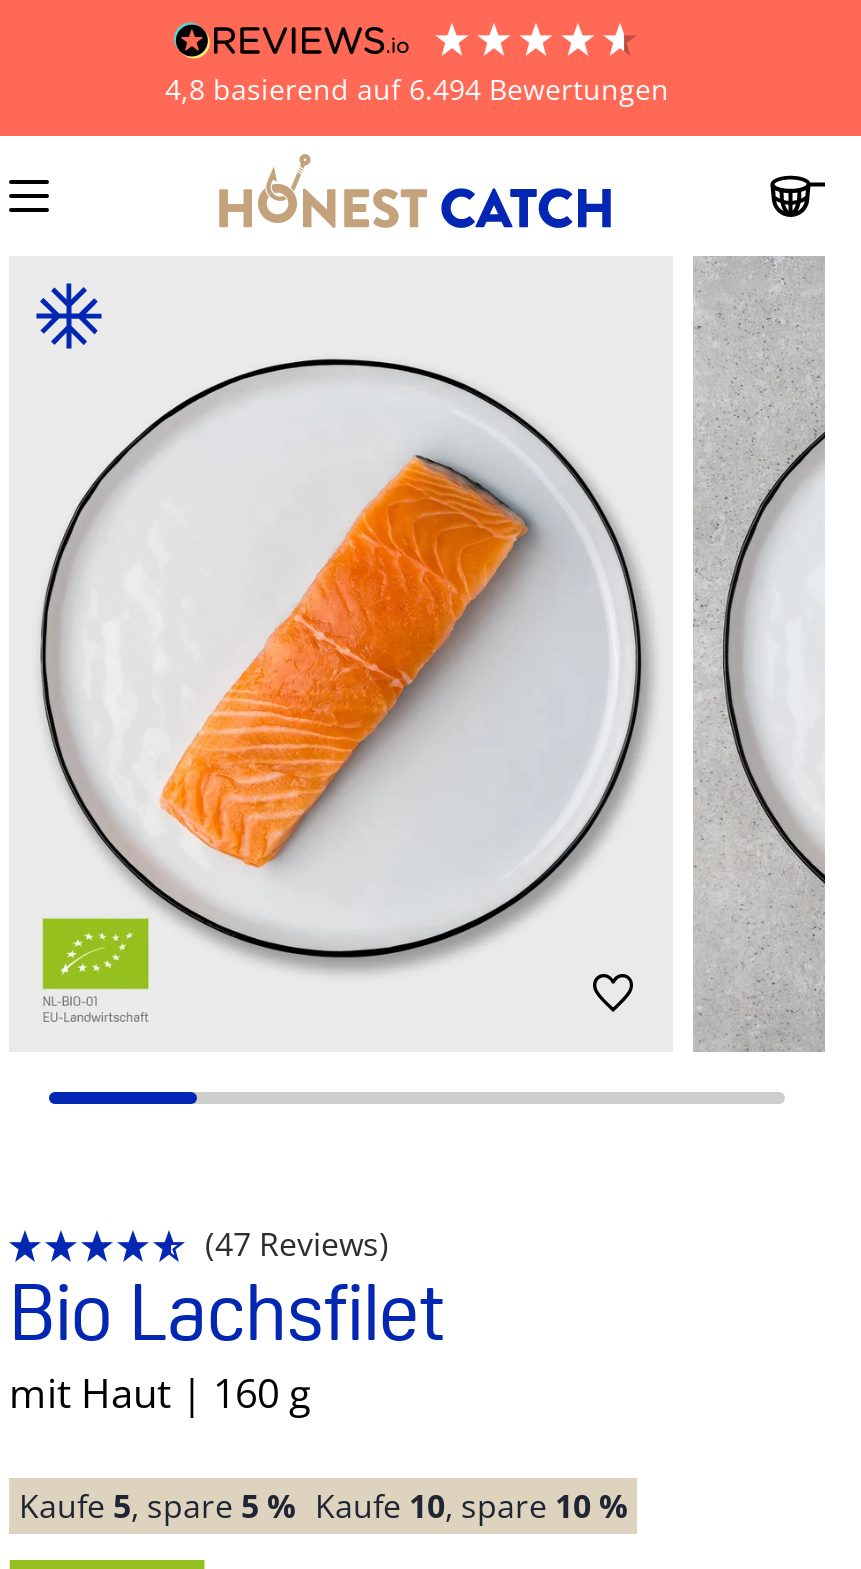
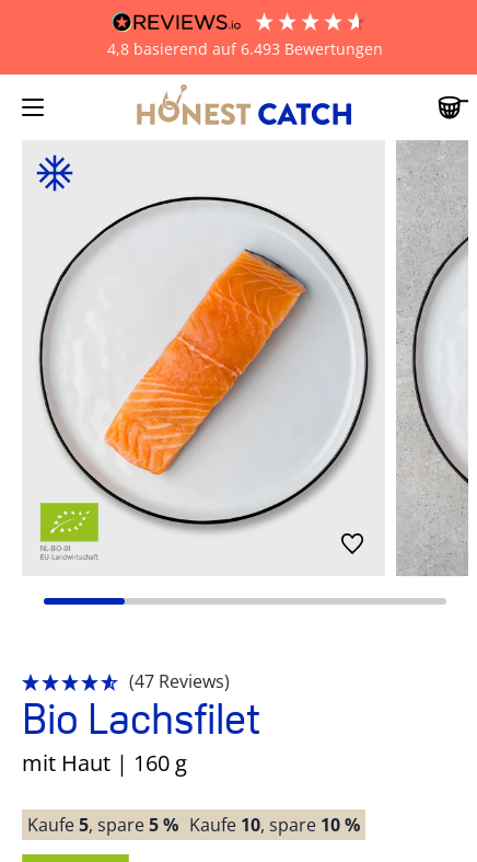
- 4,8 basierend auf 6.494 Bewertungen
+ 4,8 basierend auf 6.493 Bewertungen
